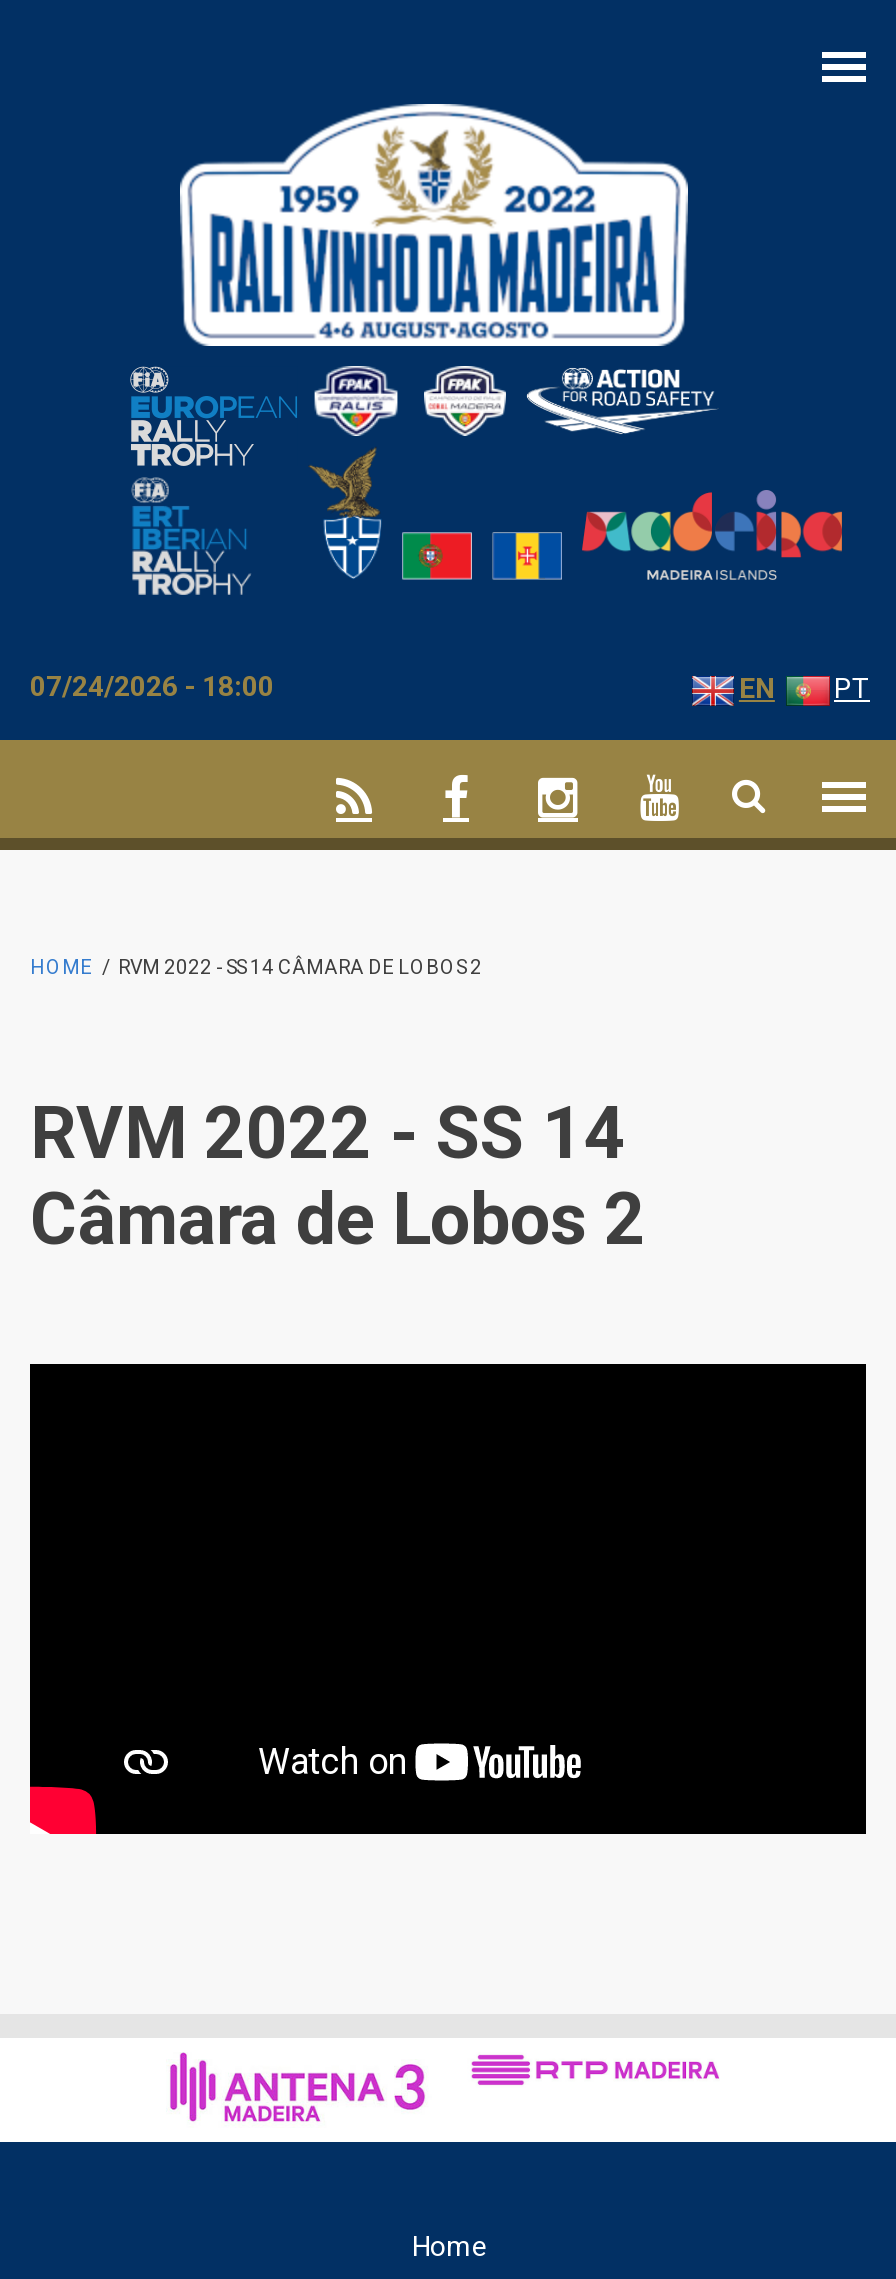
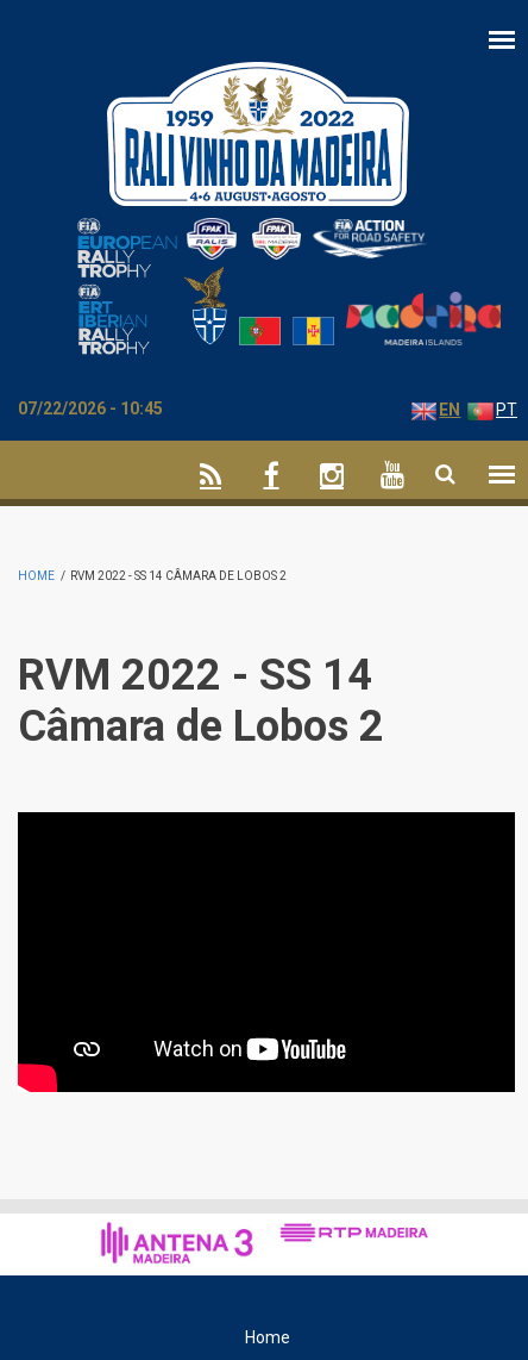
- 07/24/2026 - 18:00
+ 07/22/2026 - 10:45
